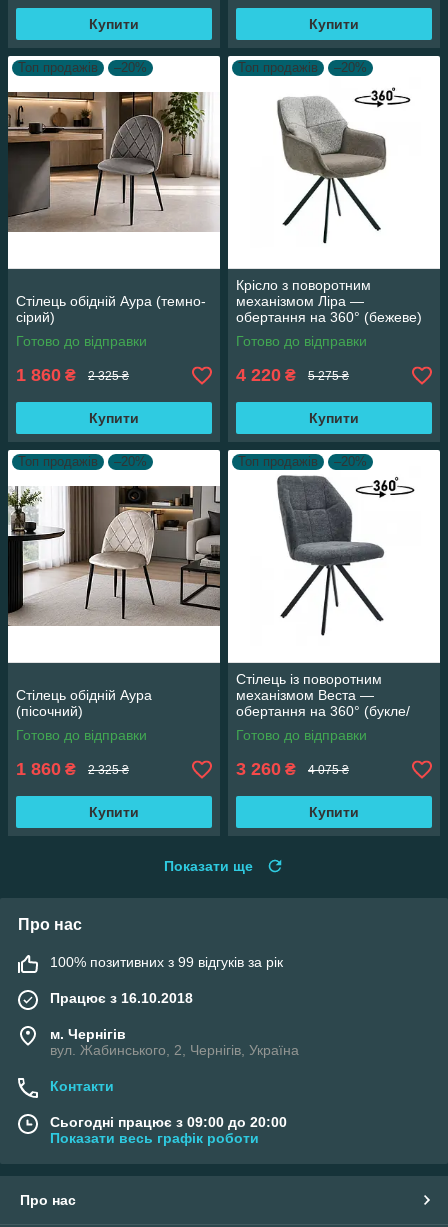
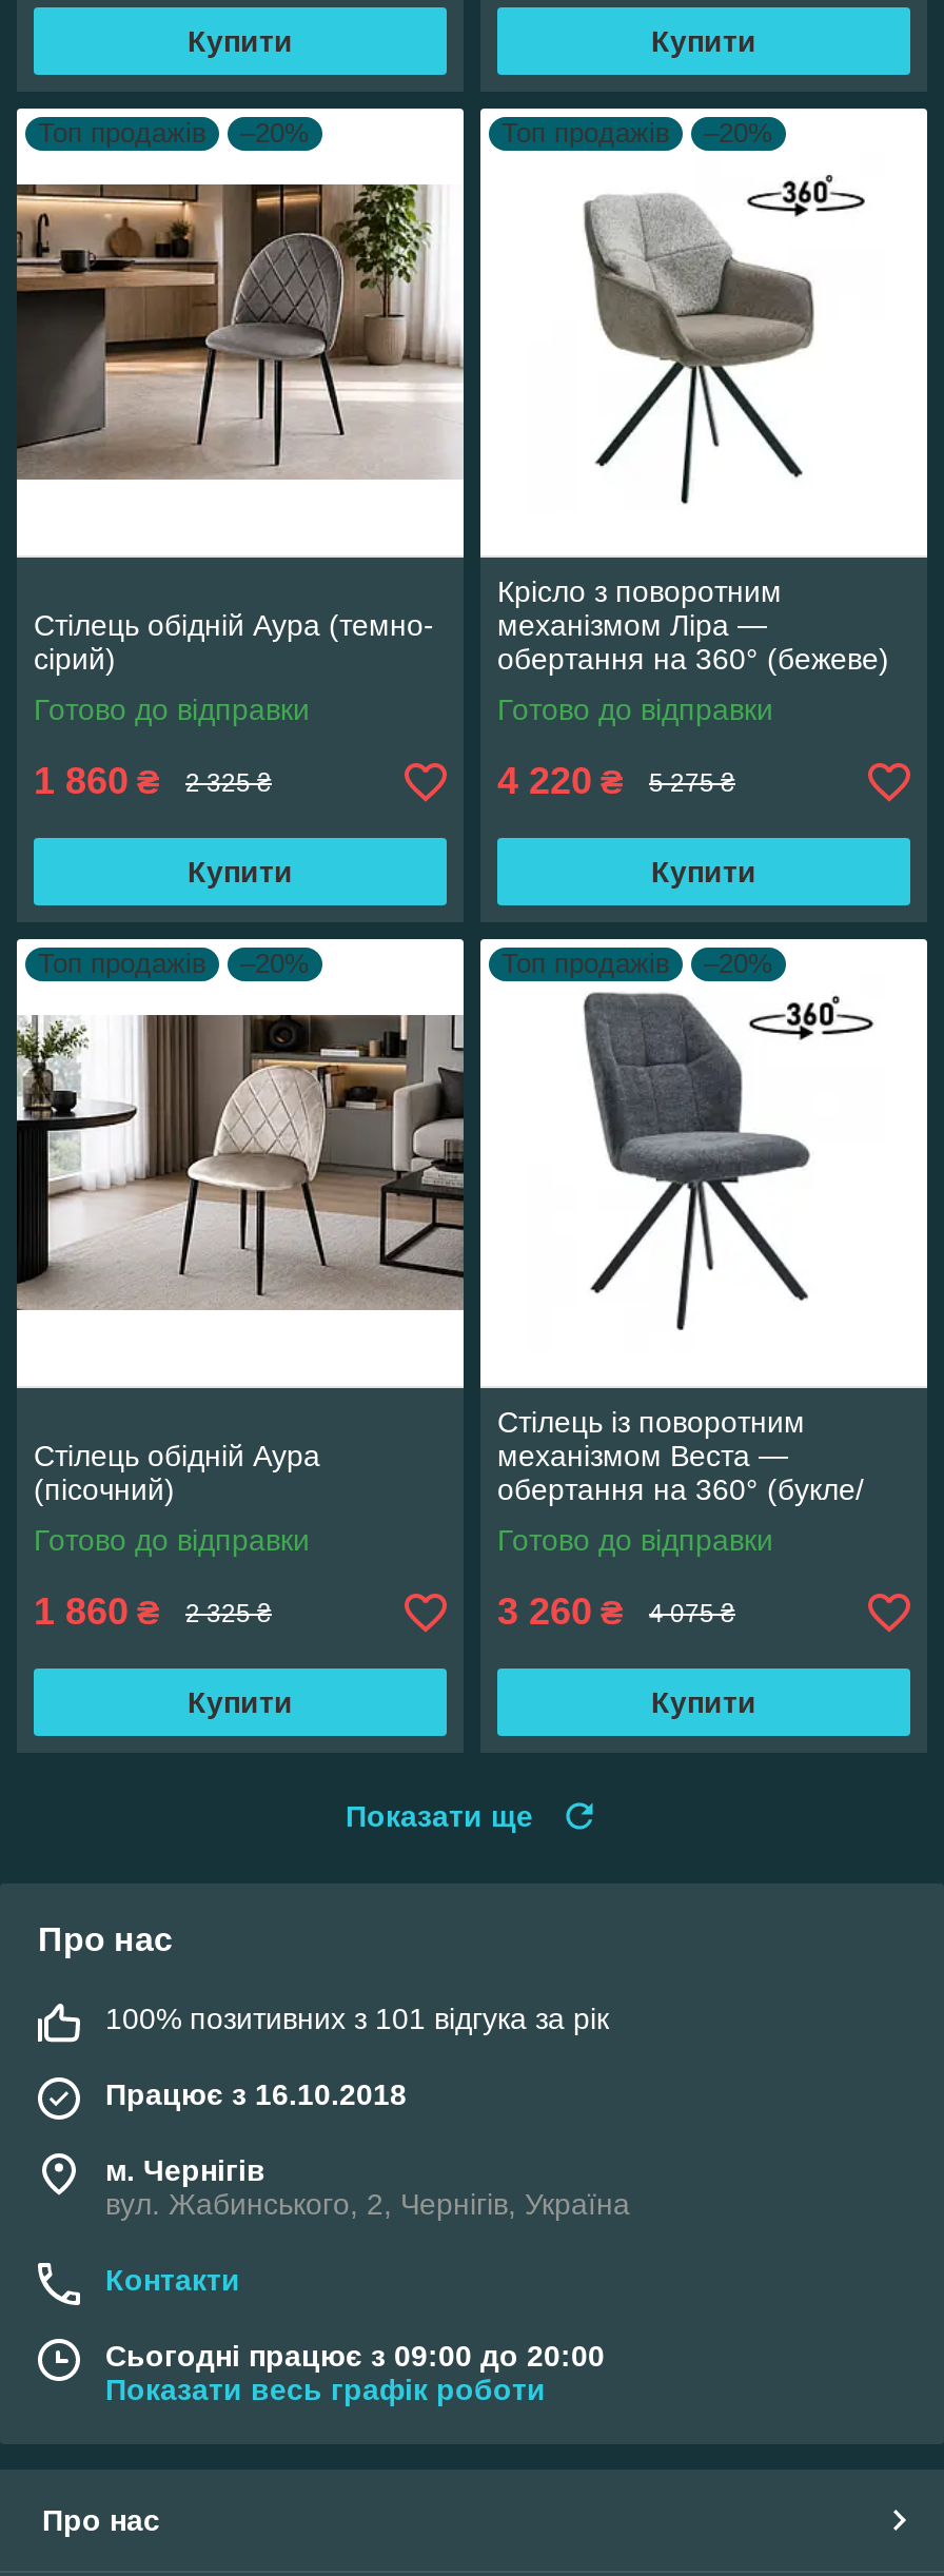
- 100% позитивних з 99 відгуків за рік
+ 100% позитивних з 101 відгука за рік
